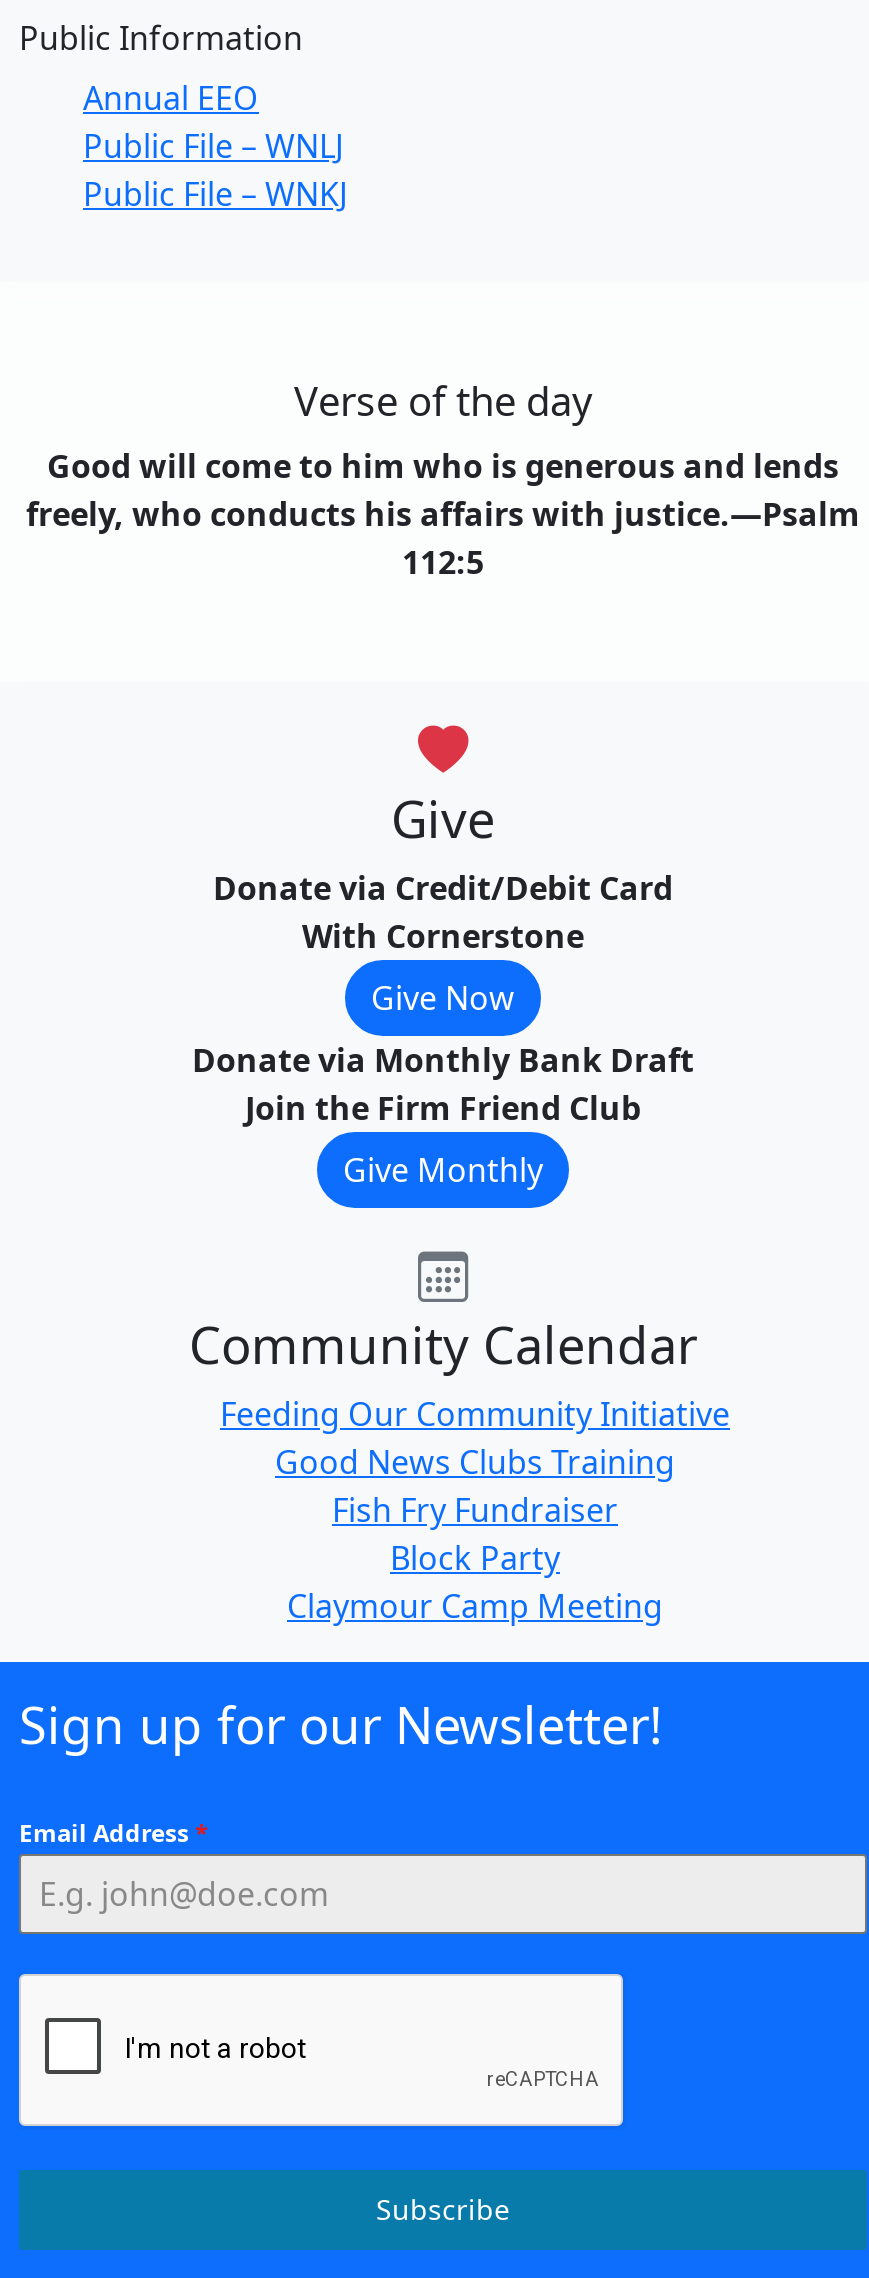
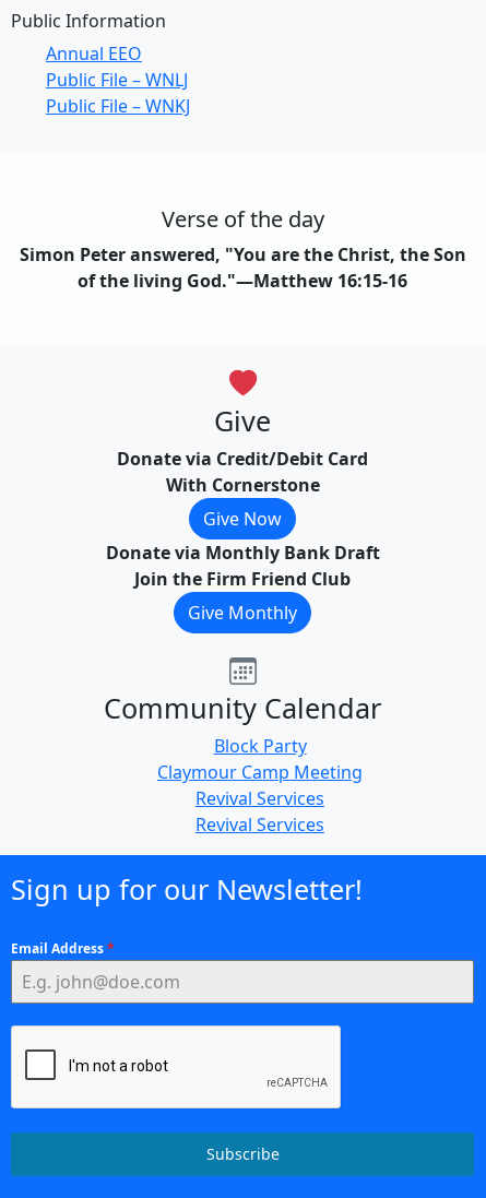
- Good will come to him who is generous and lends
- freely, who conducts his affairs with justice.—Psalm
- 112:5
+ Simon Peter answered, "You are the Christ, the Son
+ of the living God."—Matthew 16:15-16

- Feeding Our Community Initiative
- Good News Clubs Training
- Fish Fry Fundraiser

moved up: Block Party | Claymour Camp Meeting

+ Revival Services
+ Revival Services
